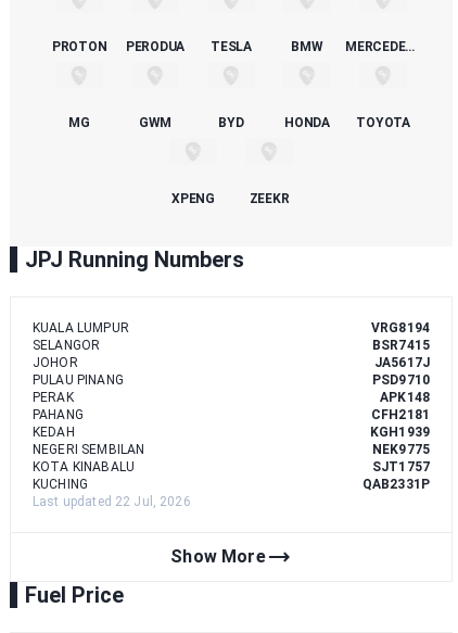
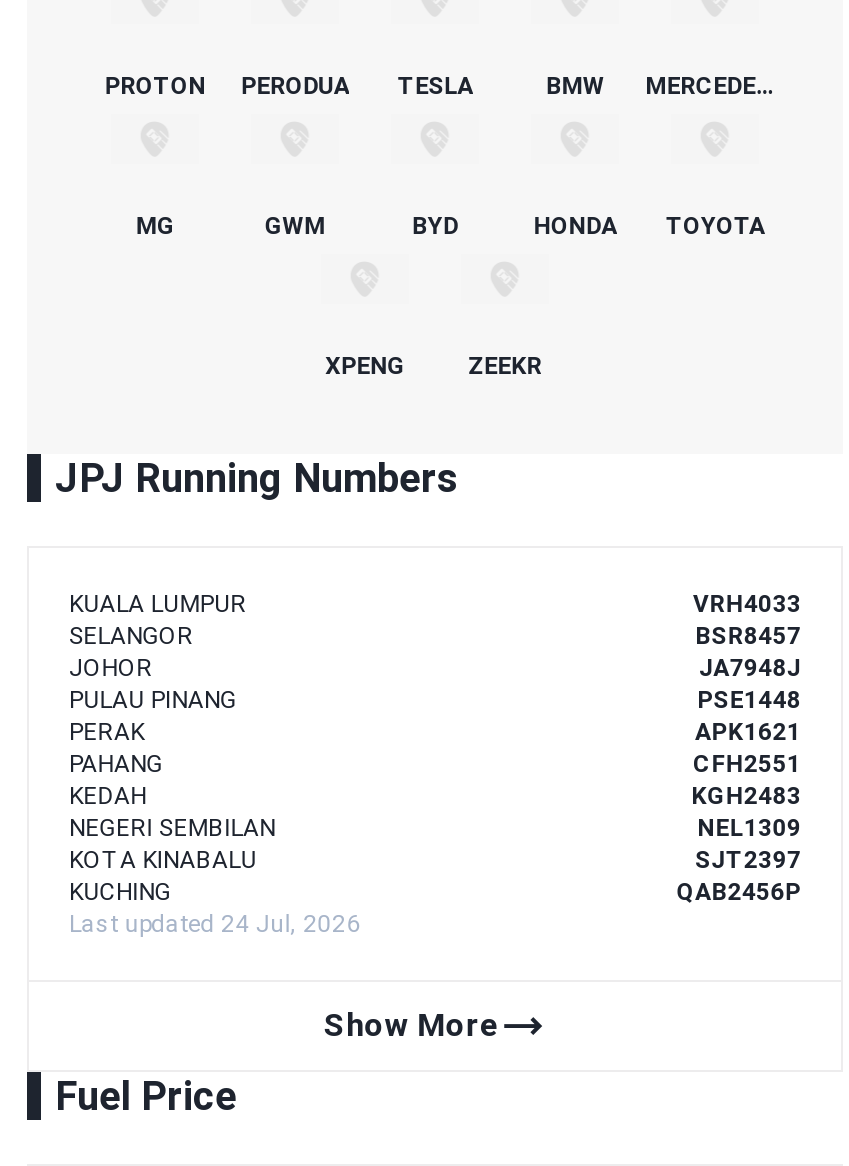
- VRG8194
+ VRH4033

- BSR7415
+ BSR8457

- JA5617J
+ JA7948J

- PSD9710
+ PSE1448

- APK148
+ APK1621

- CFH2181
+ CFH2551

- KGH1939
+ KGH2483

- NEK9775
+ NEL1309

- SJT1757
+ SJT2397

- QAB2331P
- Last updated 22 Jul, 2026
+ QAB2456P
+ Last updated 24 Jul, 2026
